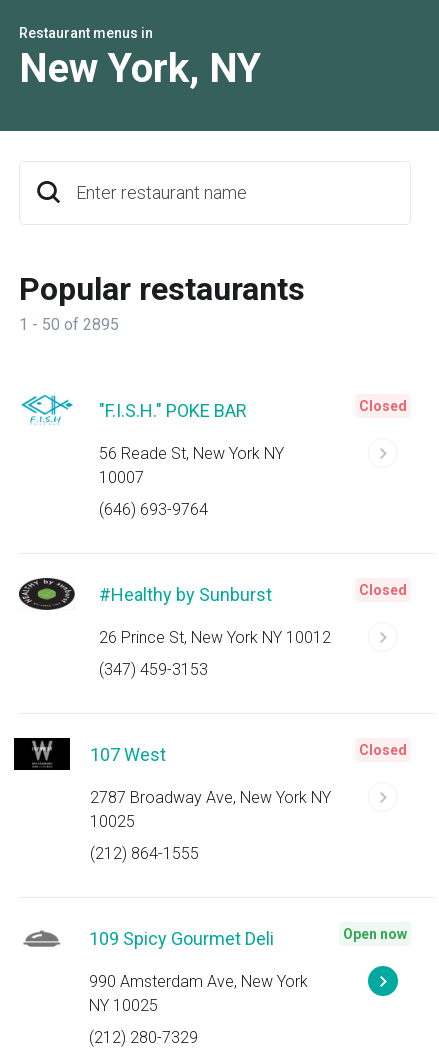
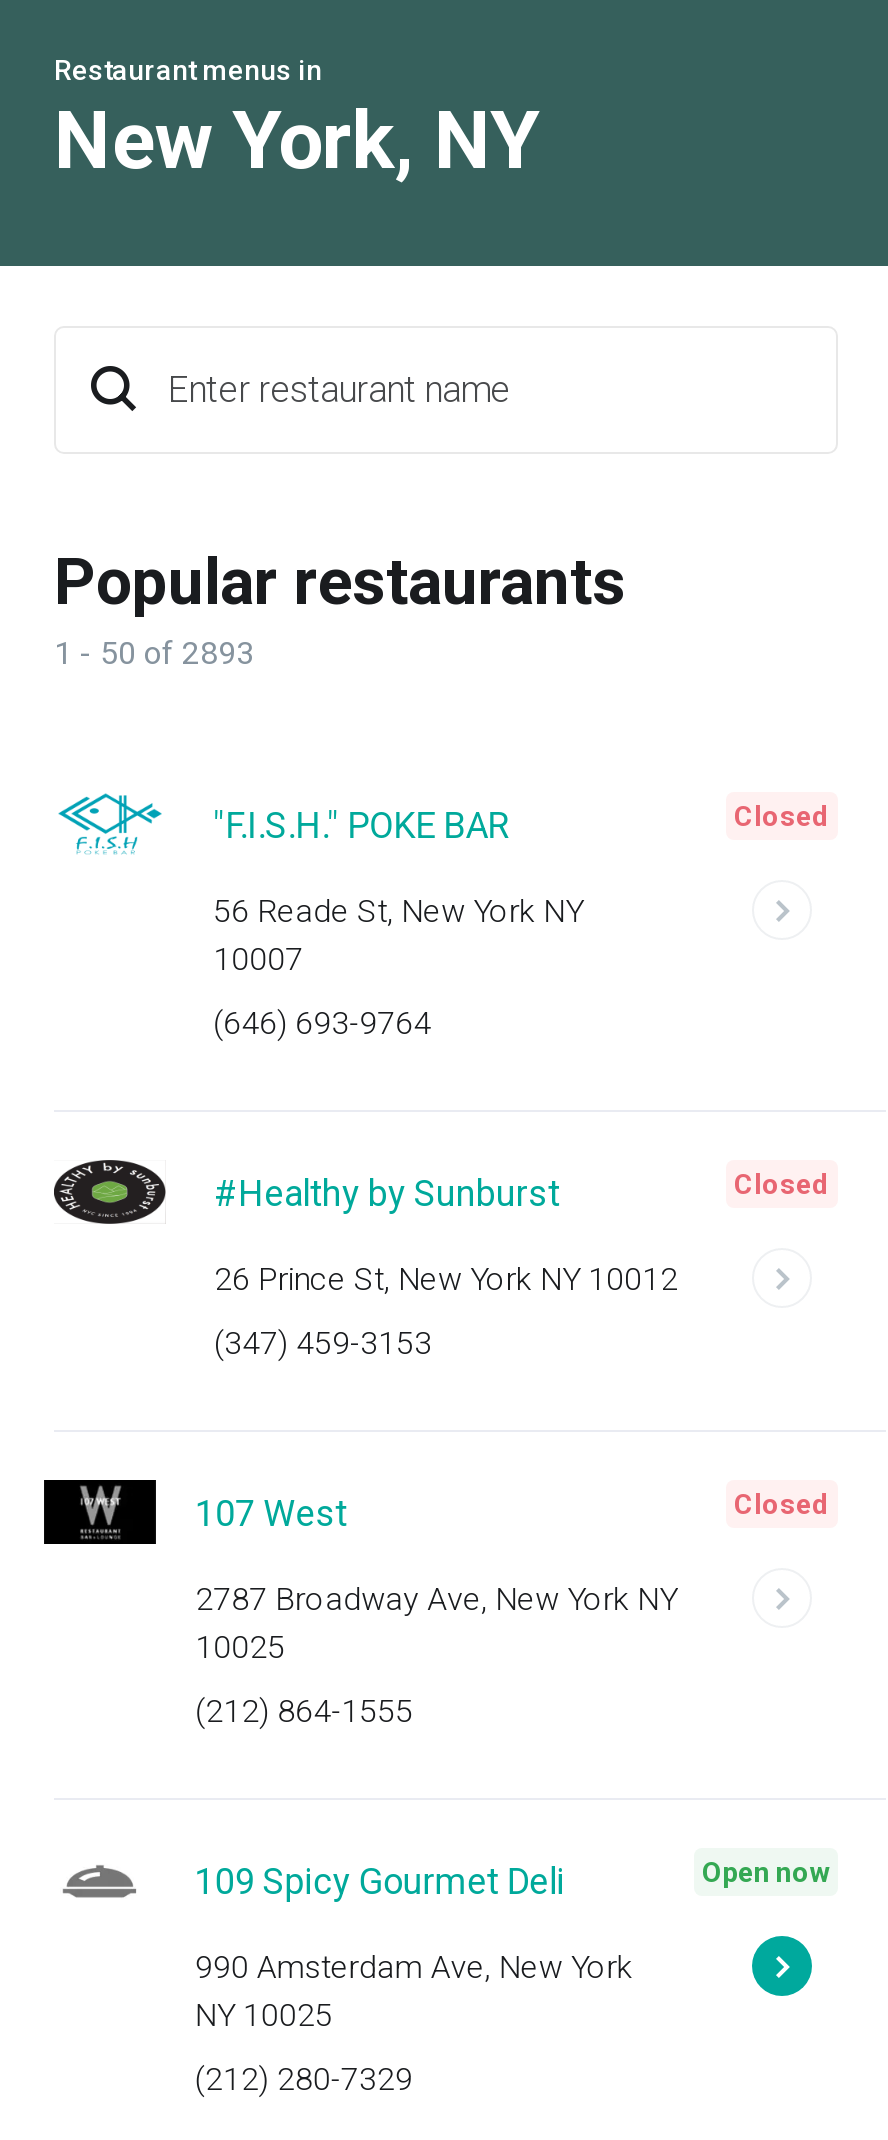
- 1 - 50 of 2895
+ 1 - 50 of 2893
